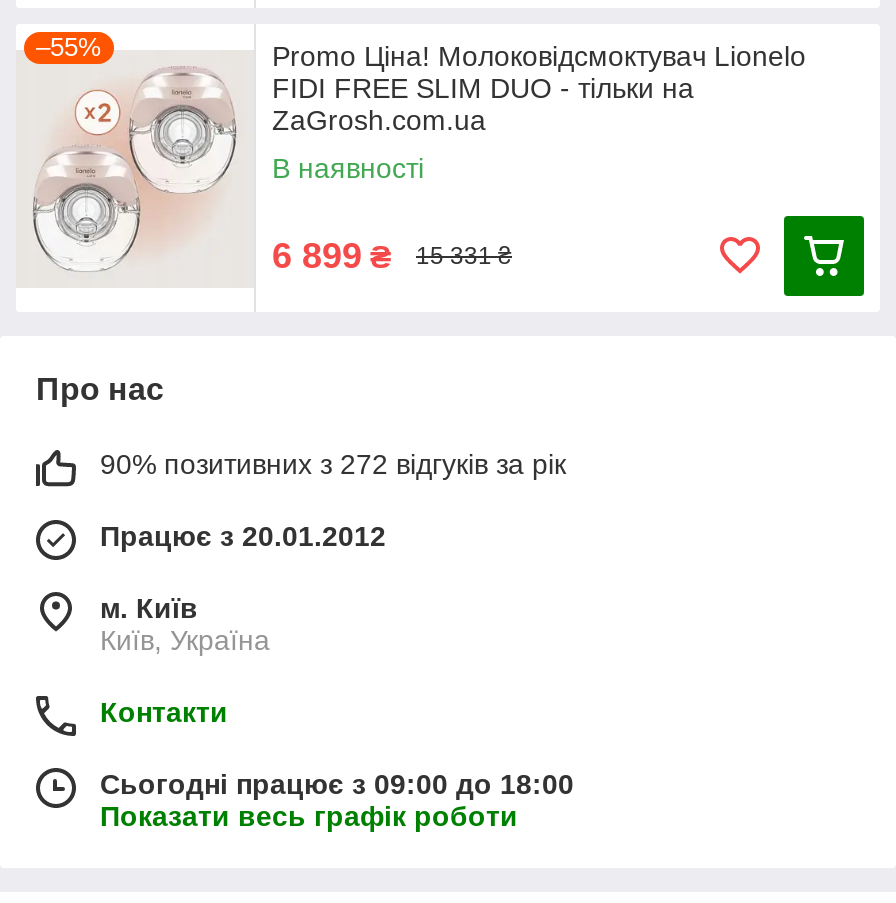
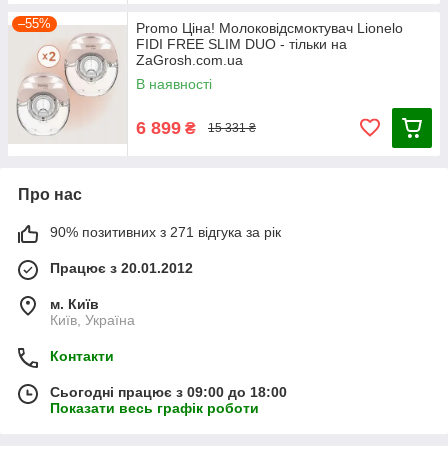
- 90% позитивних з 272 відгуків за рік
+ 90% позитивних з 271 відгука за рік
